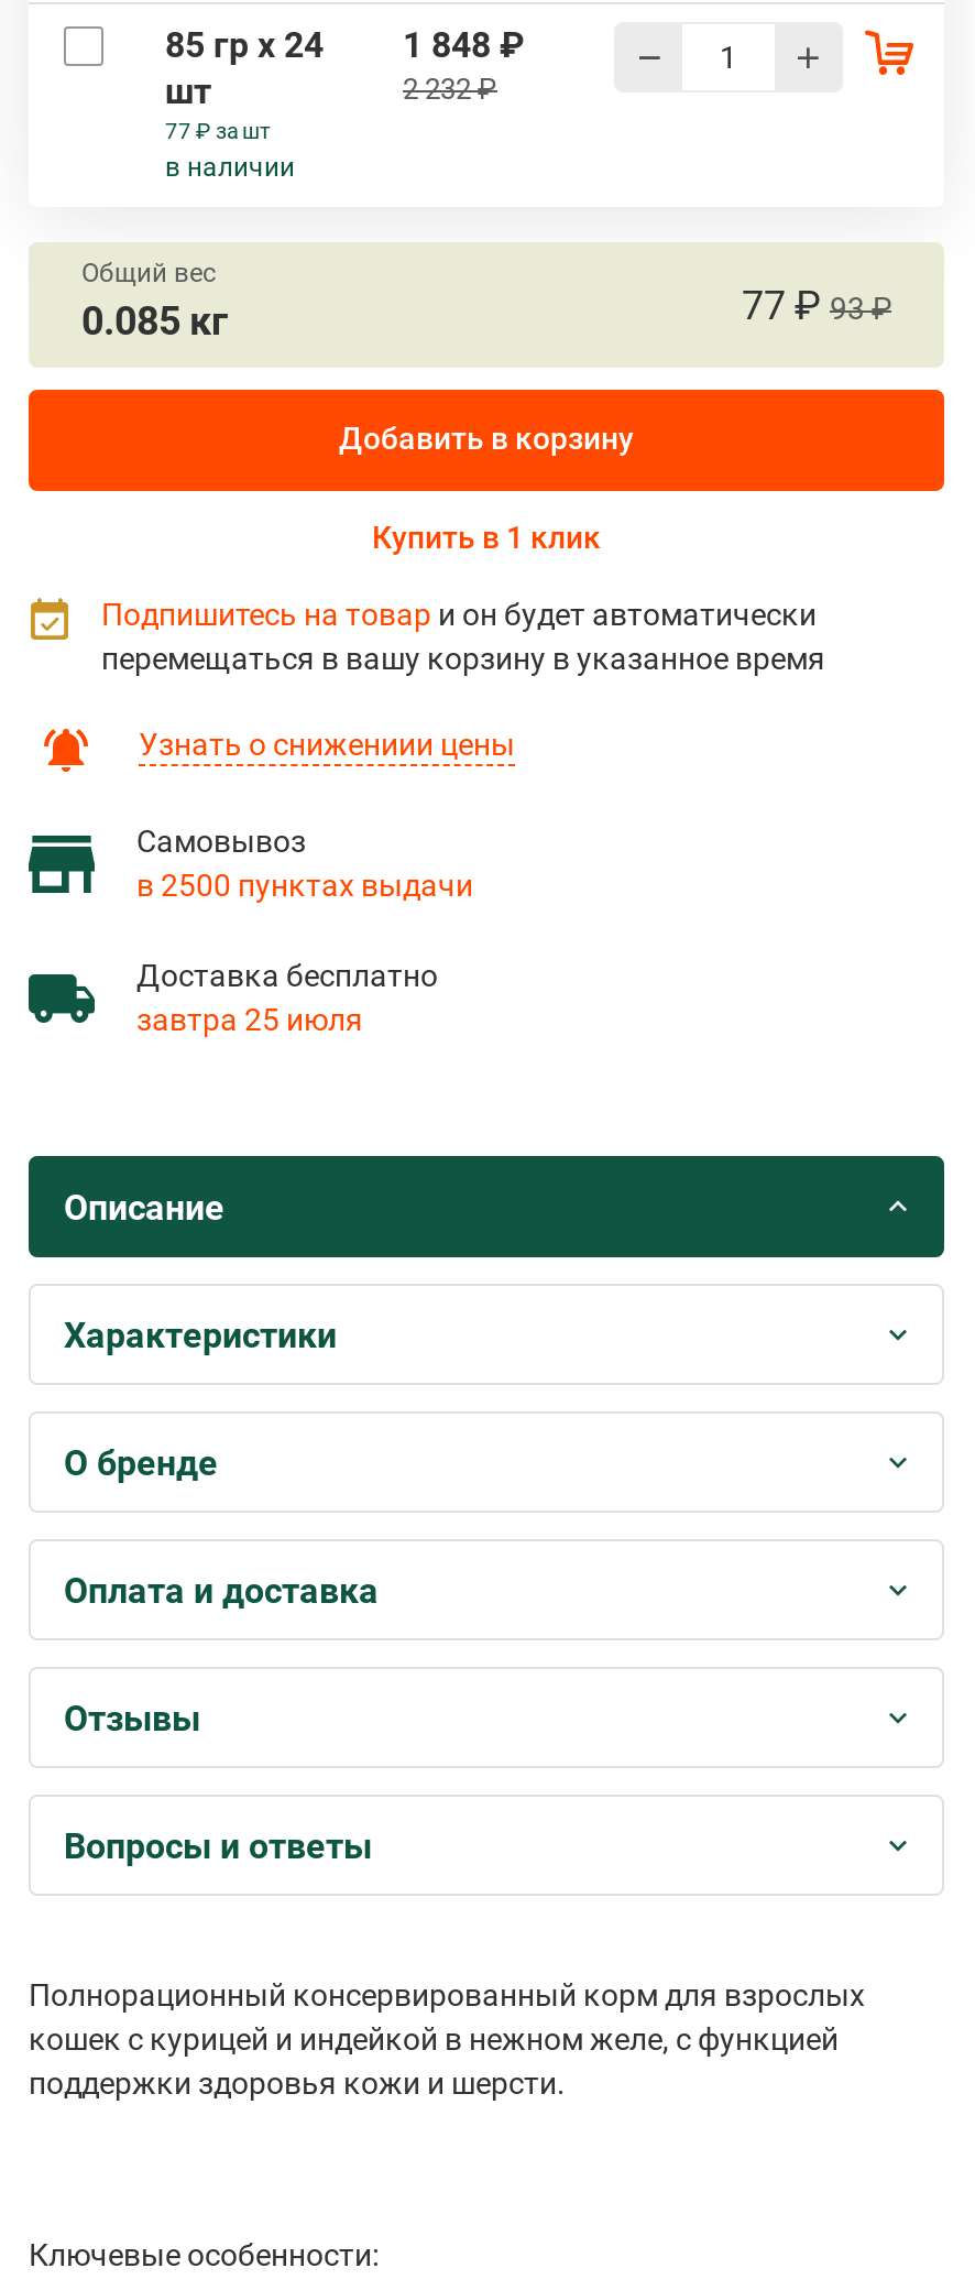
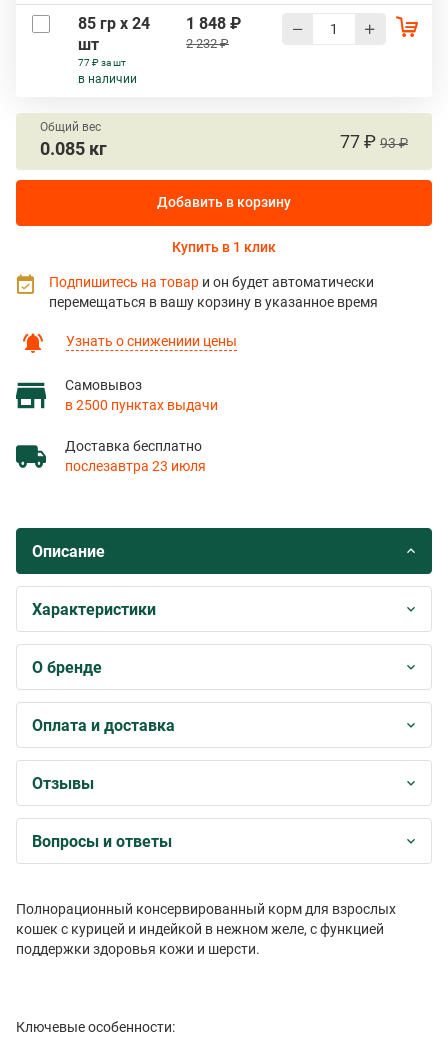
- завтра 25 июля
+ послезавтра 23 июля
